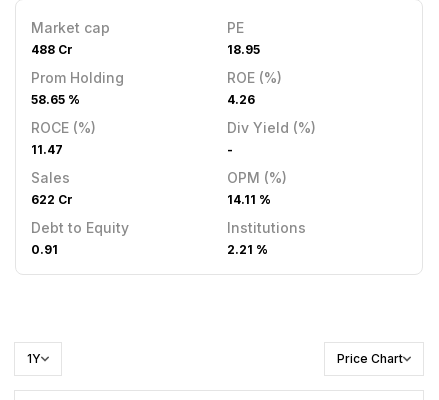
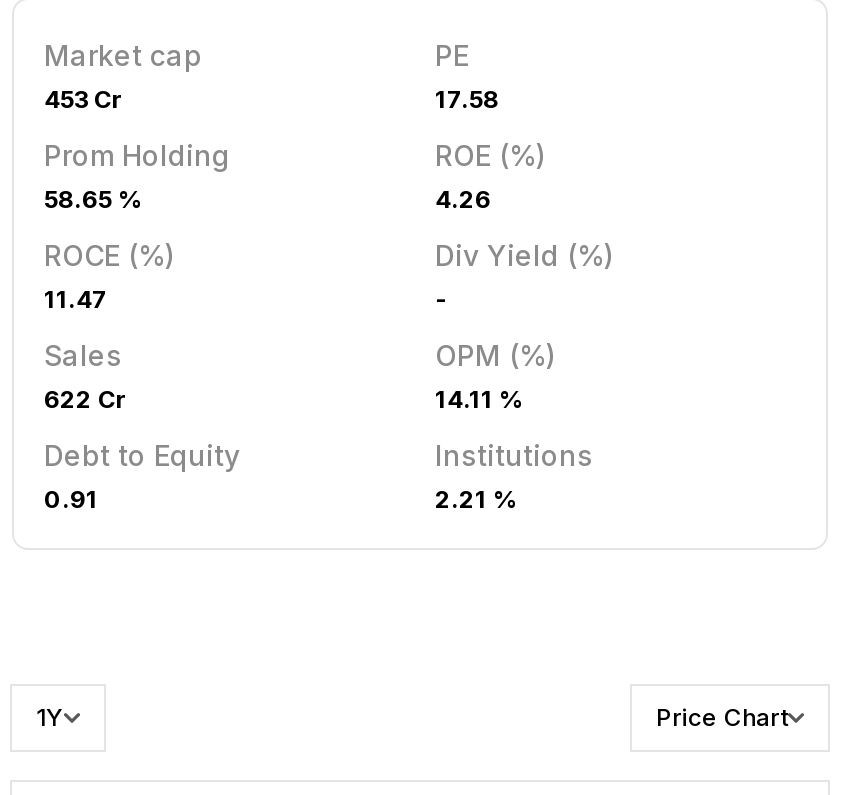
- 488 Cr
+ 453 Cr

- 18.95
+ 17.58
